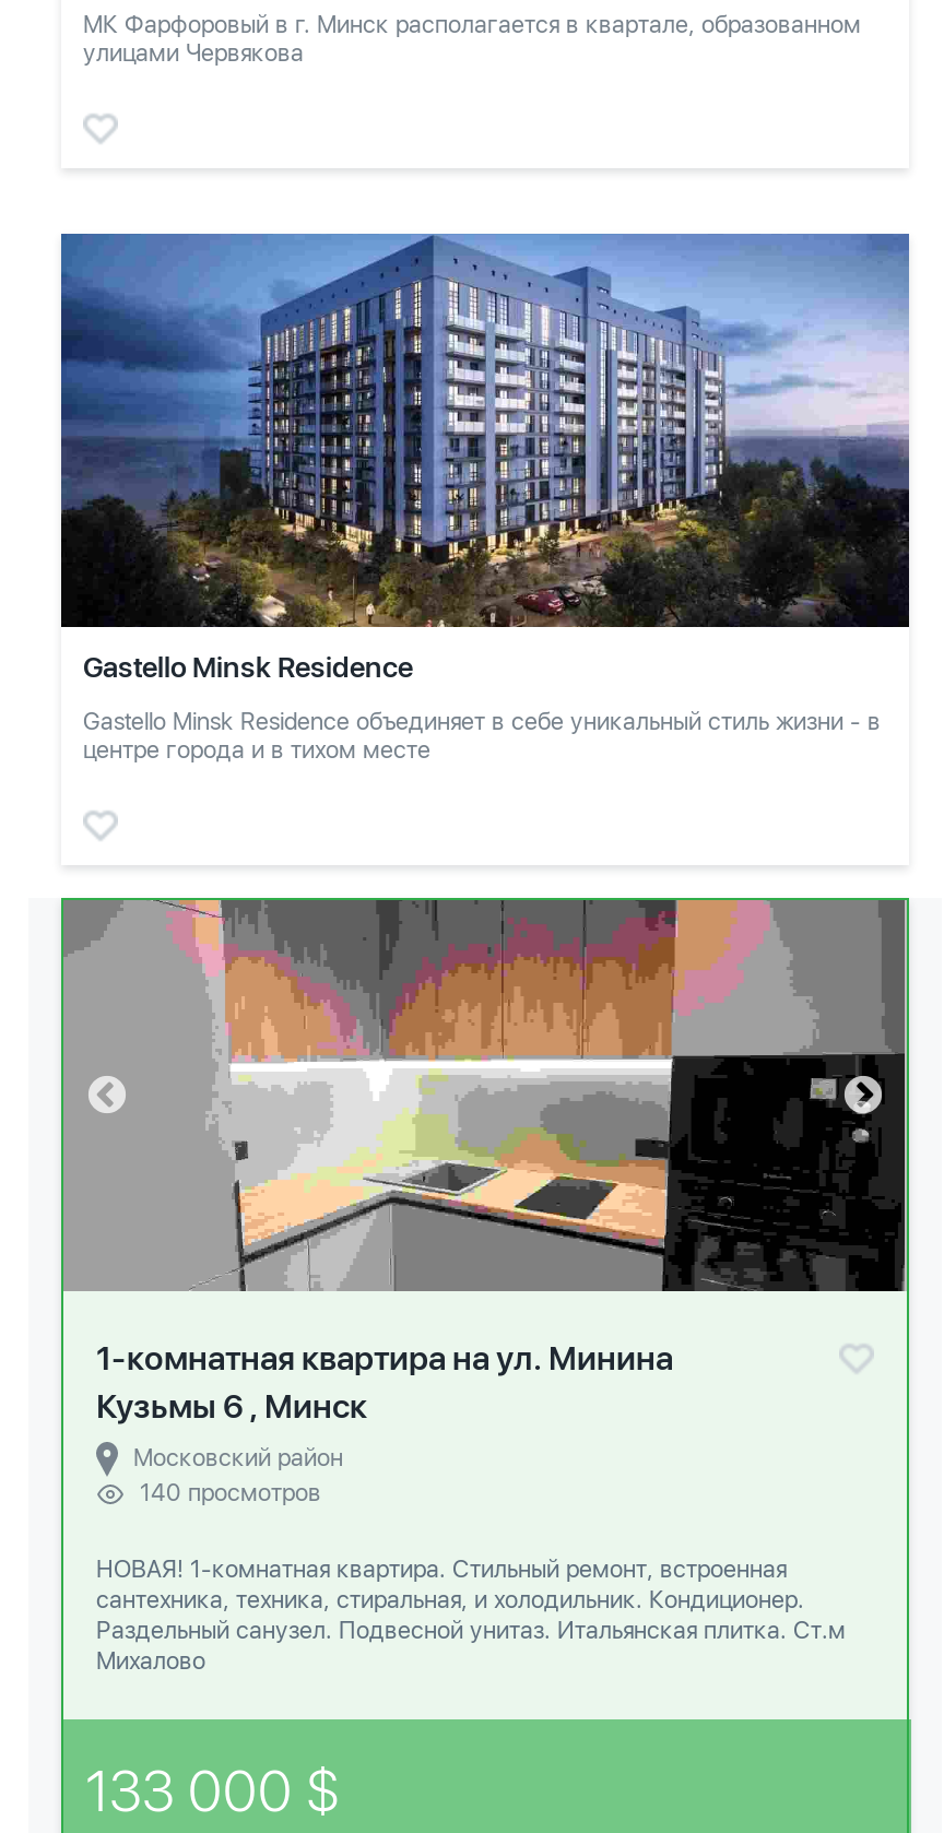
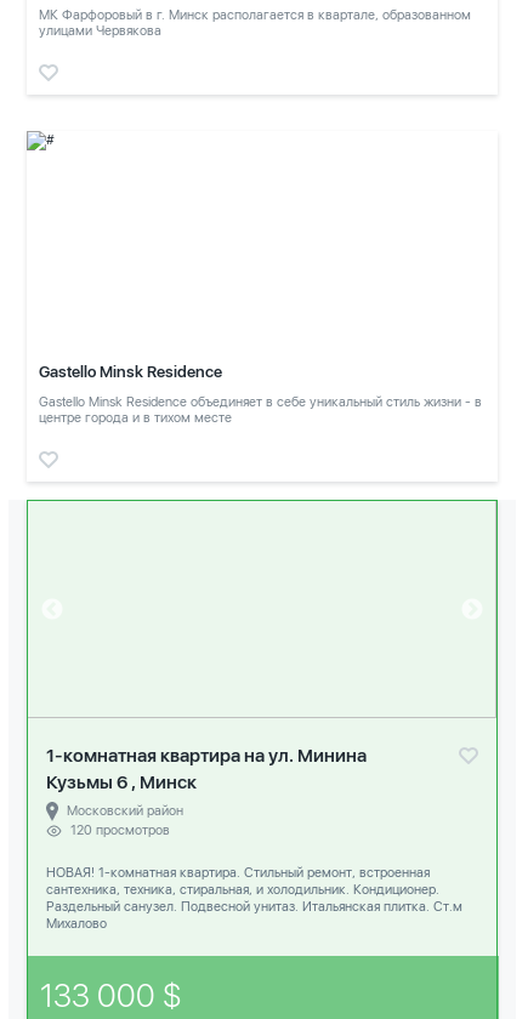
- [image]

- [image]

- 140 просмотров
+ 120 просмотров
